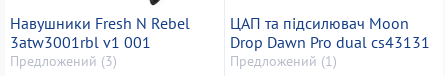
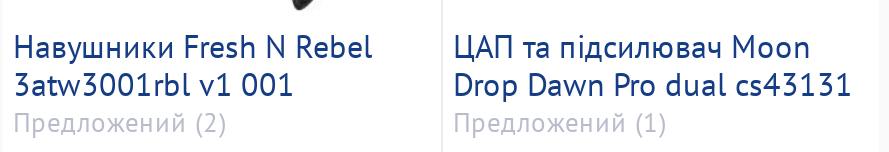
- Предложений (3)
+ Предложений (2)
